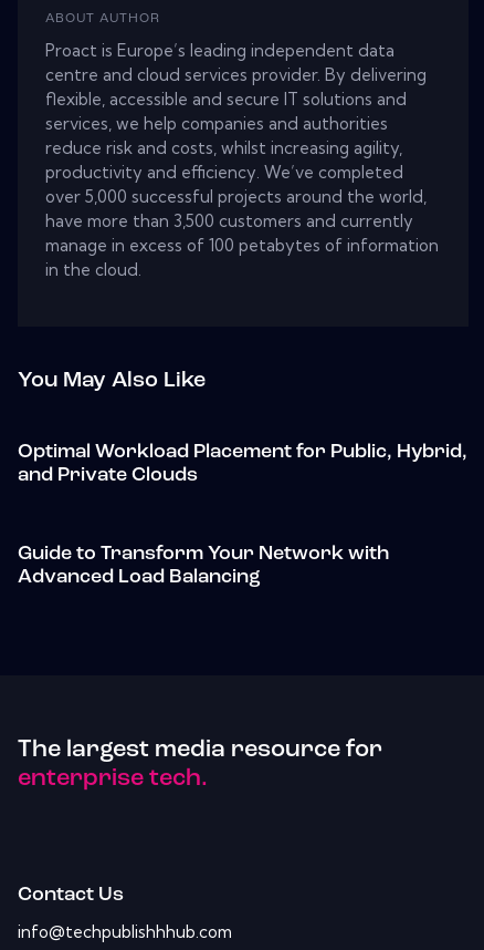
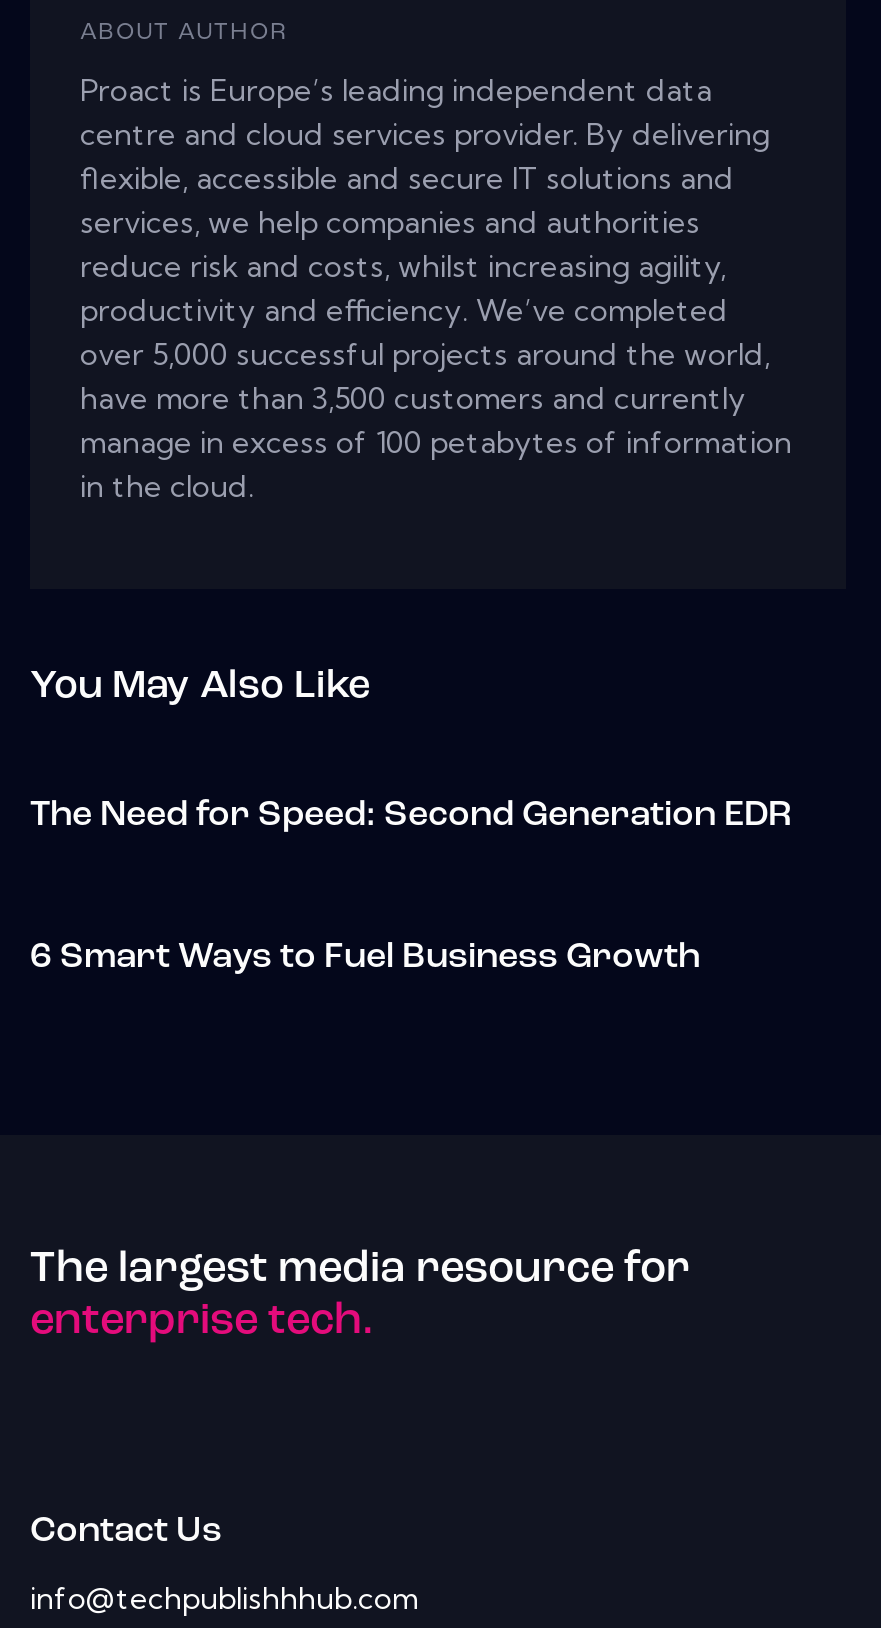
- Optimal Workload Placement for Public, Hybrid,
- and Private Clouds
+ The Need for Speed: Second Generation EDR

- Guide to Transform Your Network with
- Advanced Load Balancing
+ 6 Smart Ways to Fuel Business Growth
